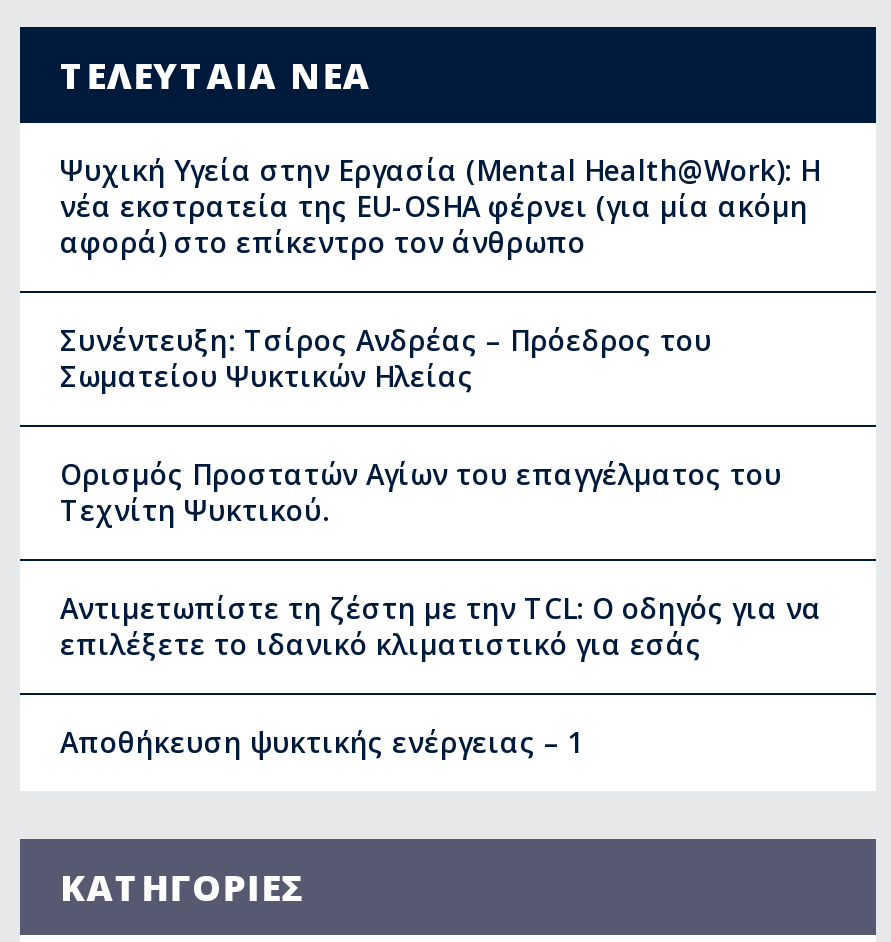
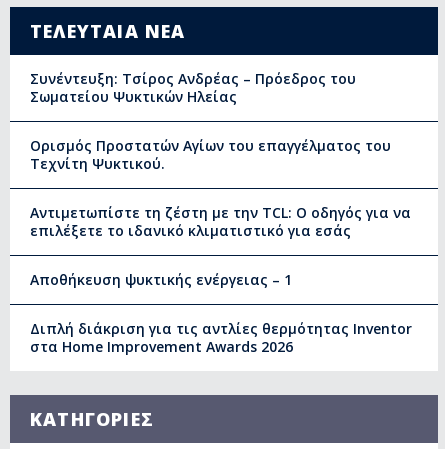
- Ψυχική Υγεία στην Εργασία (Mental Health@Work): Η
- νέα εκστρατεία της EU-OSHA φέρνει (για μία ακόμη
- αφορά) στο επίκεντρο τον άνθρωπο

moved up: Συνέντευξη: Τσίρος Ανδρέας – Πρόεδρος του | Σωματείου Ψυκτικών Ηλείας | Ορισμός Προστατών Αγίων του επαγγέλματος του | Τεχνίτη Ψυκτικού. | Αντιμετωπίστε τη ζέστη με την TCL: Ο οδηγός για να | επιλέξετε το ιδανικό κλιματιστικό για εσάς | Αποθήκευση ψυκτικής ενέργειας – 1

+ Διπλή διάκριση για τις αντλίες θερμότητας Inventor
+ στα Home Improvement Awards 2026
